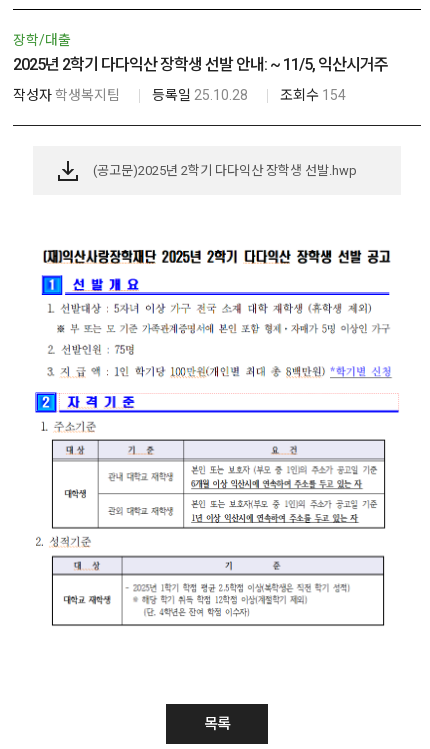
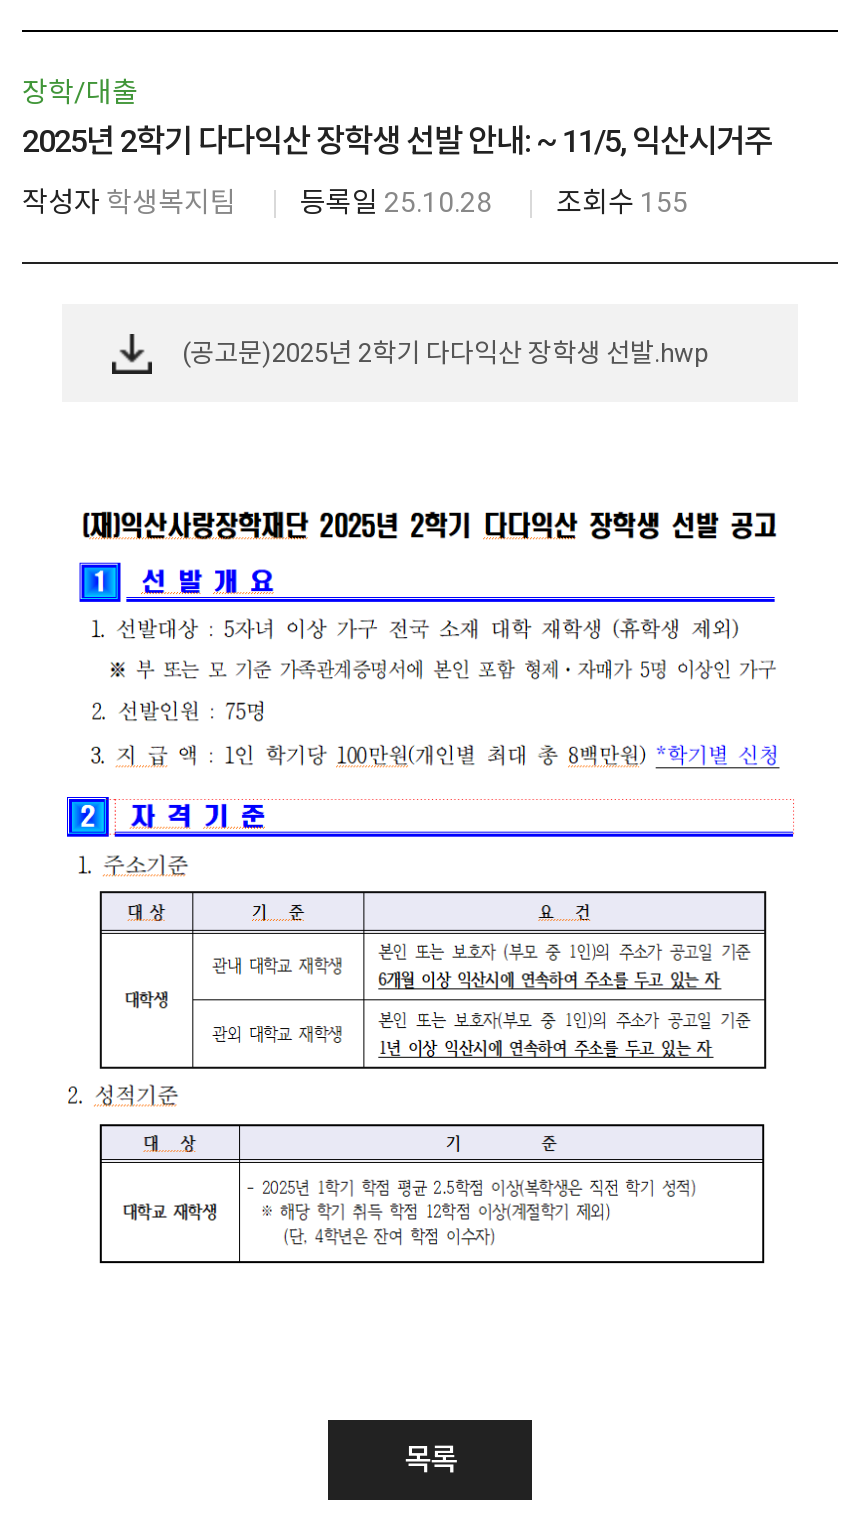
- 작성자 학생복지팀 등록일 25.10.28 조회수 154
+ 작성자 학생복지팀 등록일 25.10.28 조회수 155
